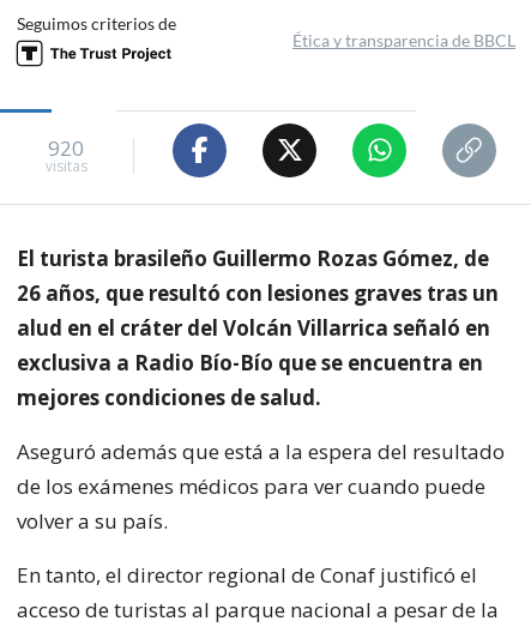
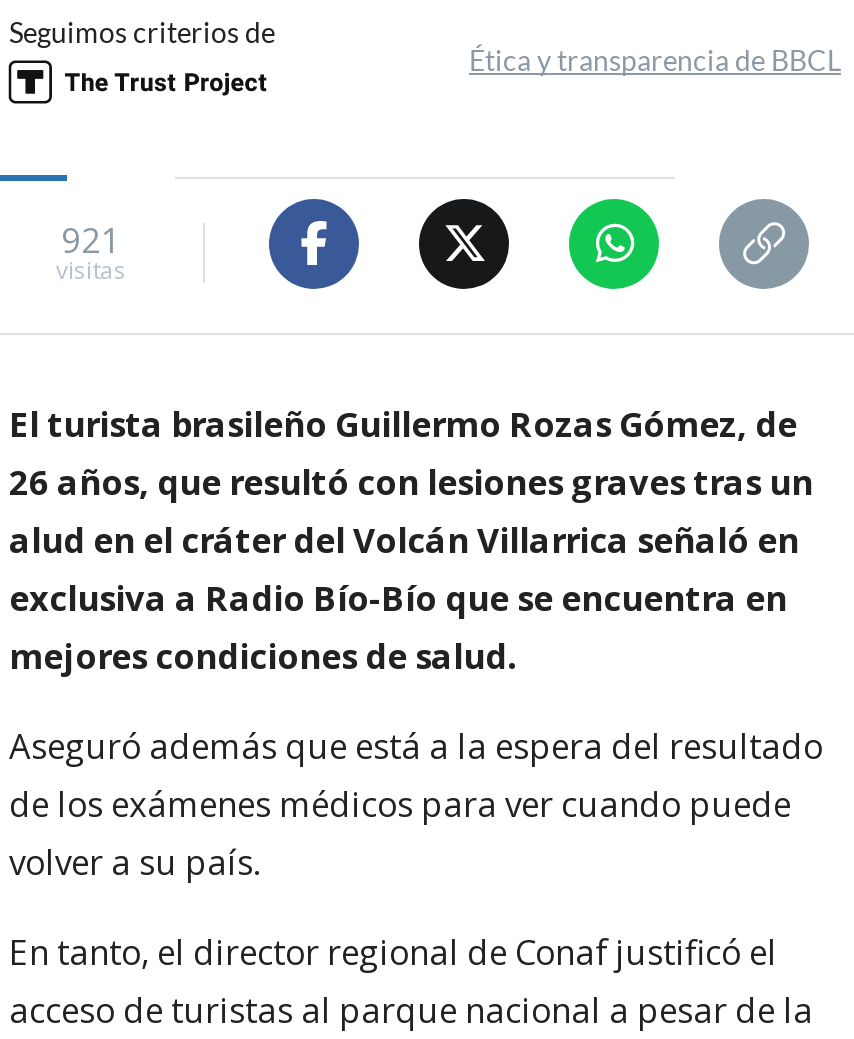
- 920
+ 921
